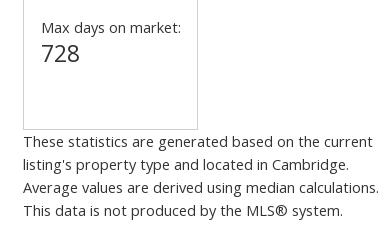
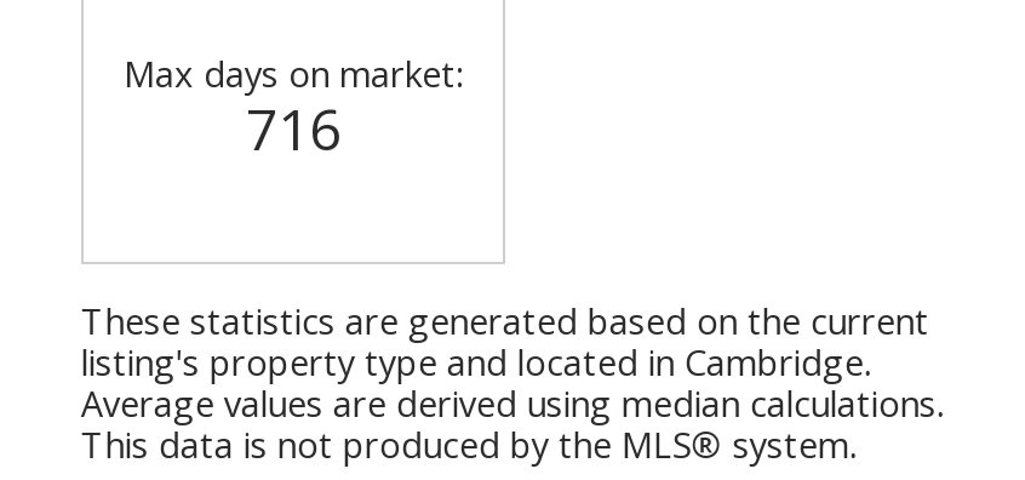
- 728
+ 716
